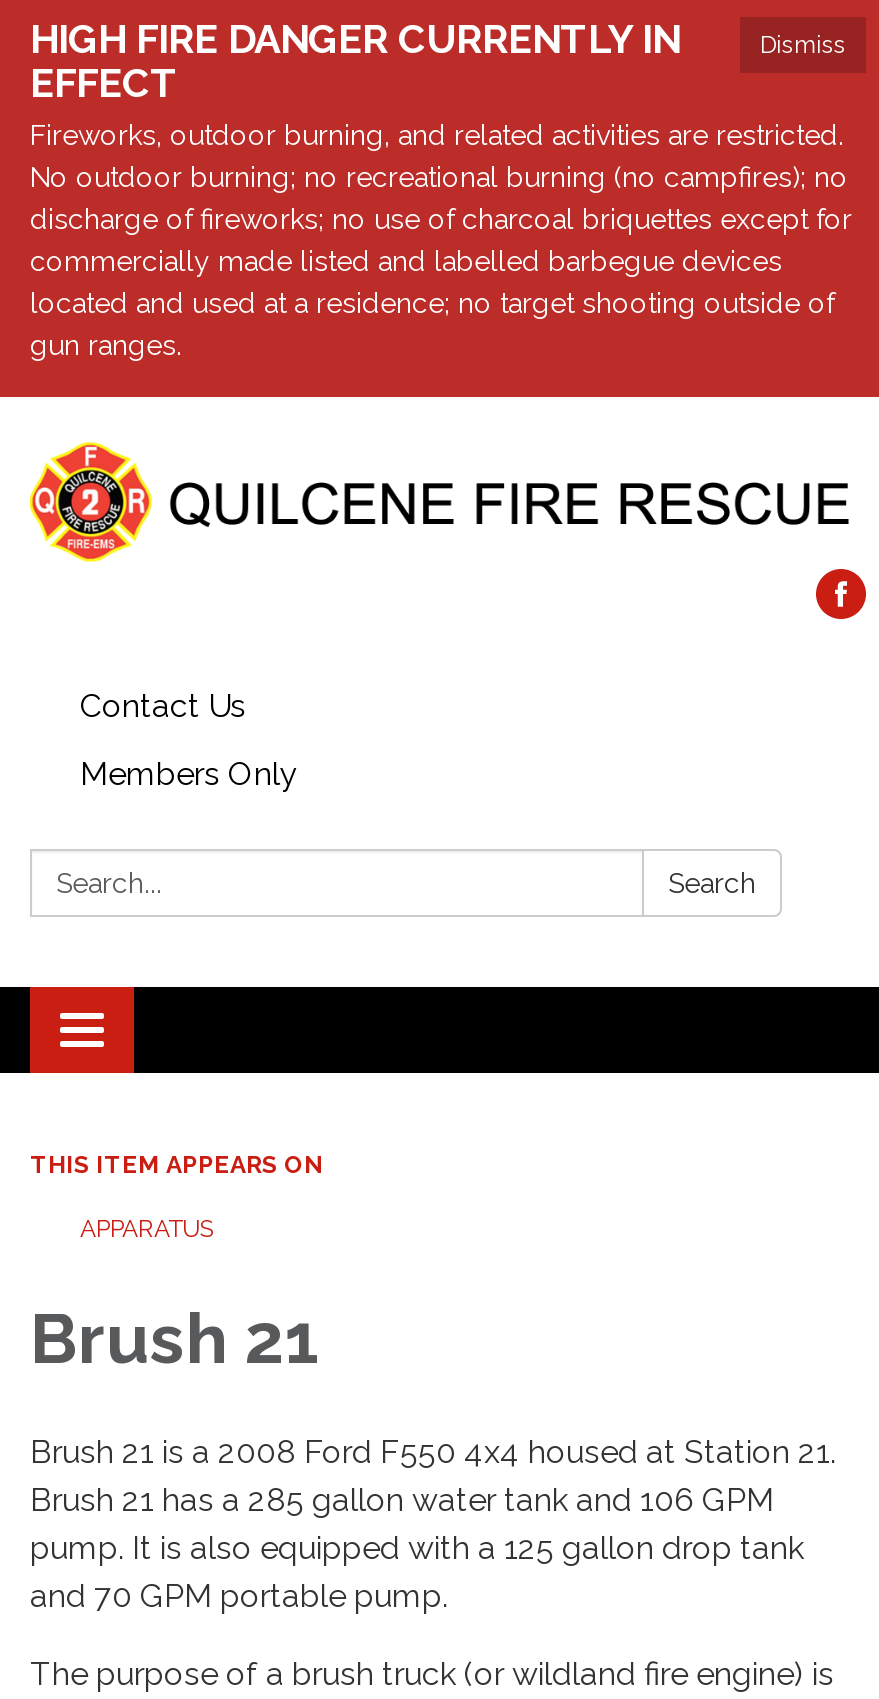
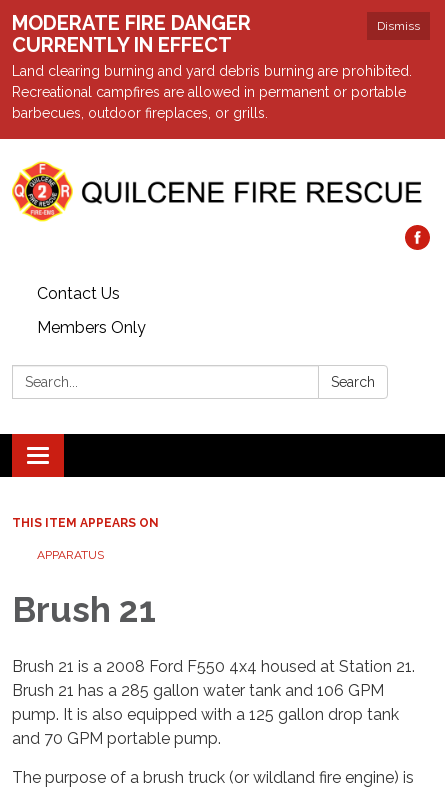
- HIGH FIRE DANGER CURRENTLY IN
- EFFECT
- Fireworks, outdoor burning, and related activities are restricted.
- No outdoor burning; no recreational burning (no campfires); no
- discharge of fireworks; no use of charcoal briquettes except for
- commercially made listed and labelled barbegue devices
- located and used at a residence; no target shooting outside of
- gun ranges.
+ MODERATE FIRE DANGER
+ CURRENTLY IN EFFECT
+ Land clearing burning and yard debris burning are prohibited.
+ Recreational campfires are allowed in permanent or portable
+ barbecues, outdoor fireplaces, or grills.
